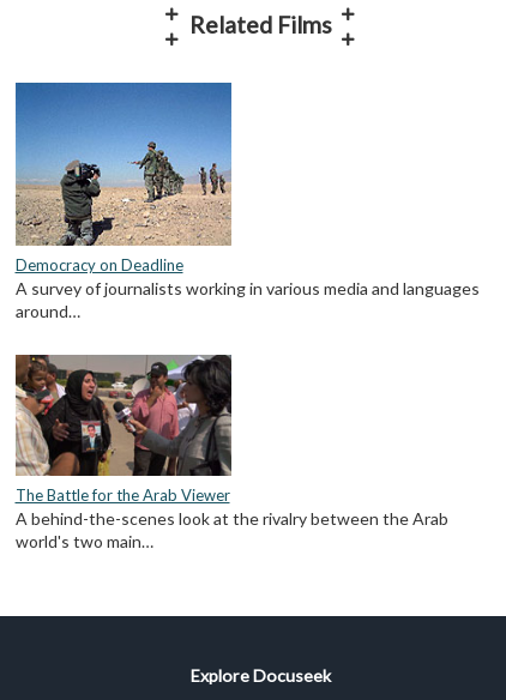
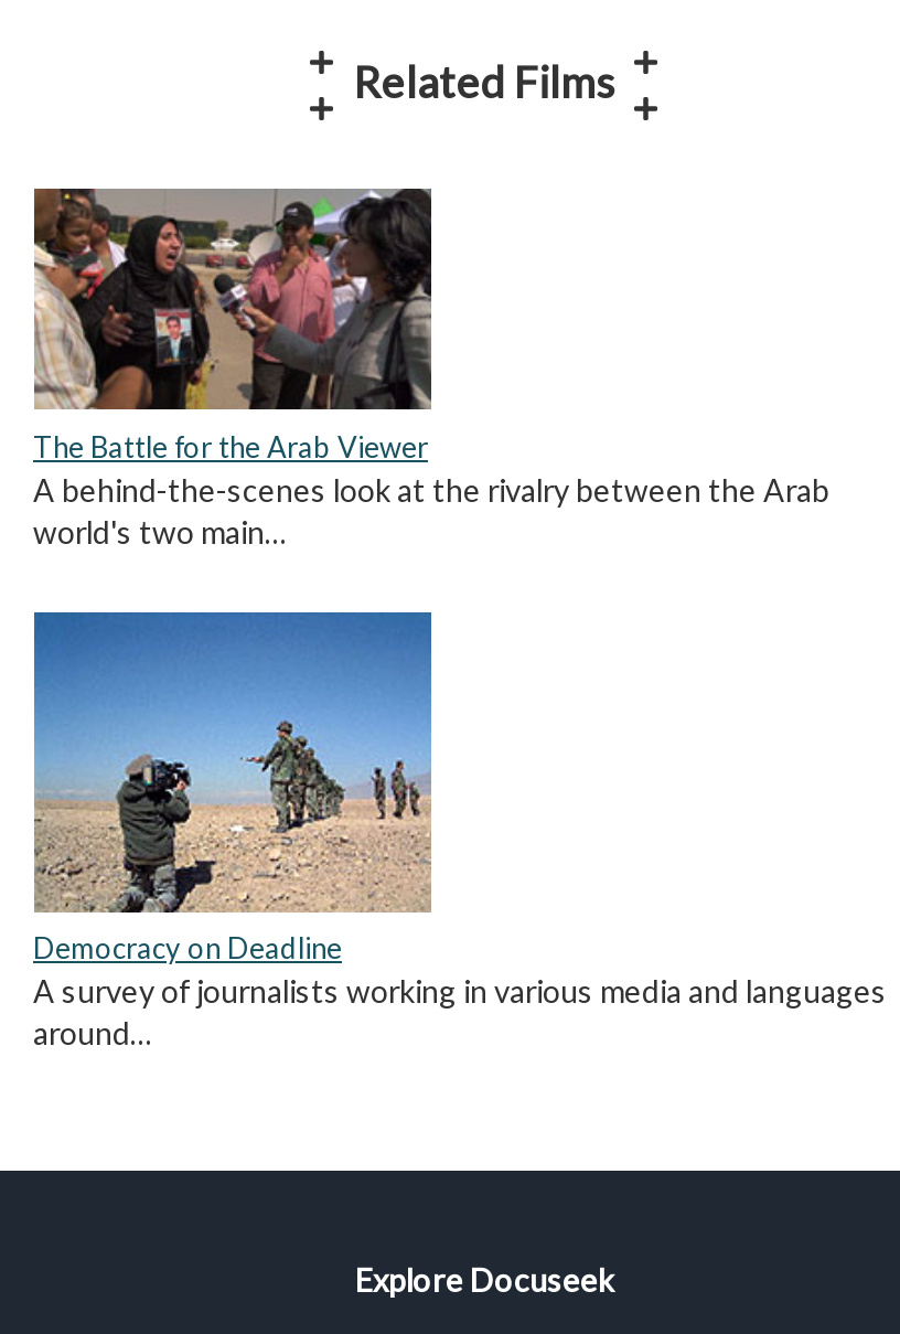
moved down: [image] | Democracy on Deadline | A survey of journalists working in various media and languages | around…

moved up: [image] | The Battle for the Arab Viewer | A behind-the-scenes look at the rivalry between the Arab | world's two main…
